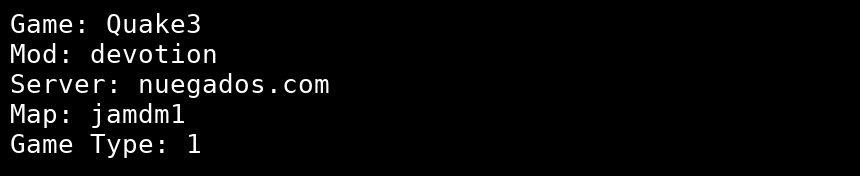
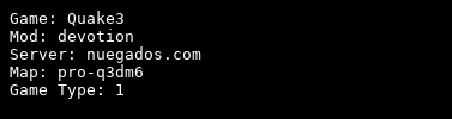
- Map: jamdm1
+ Map: pro-q3dm6
